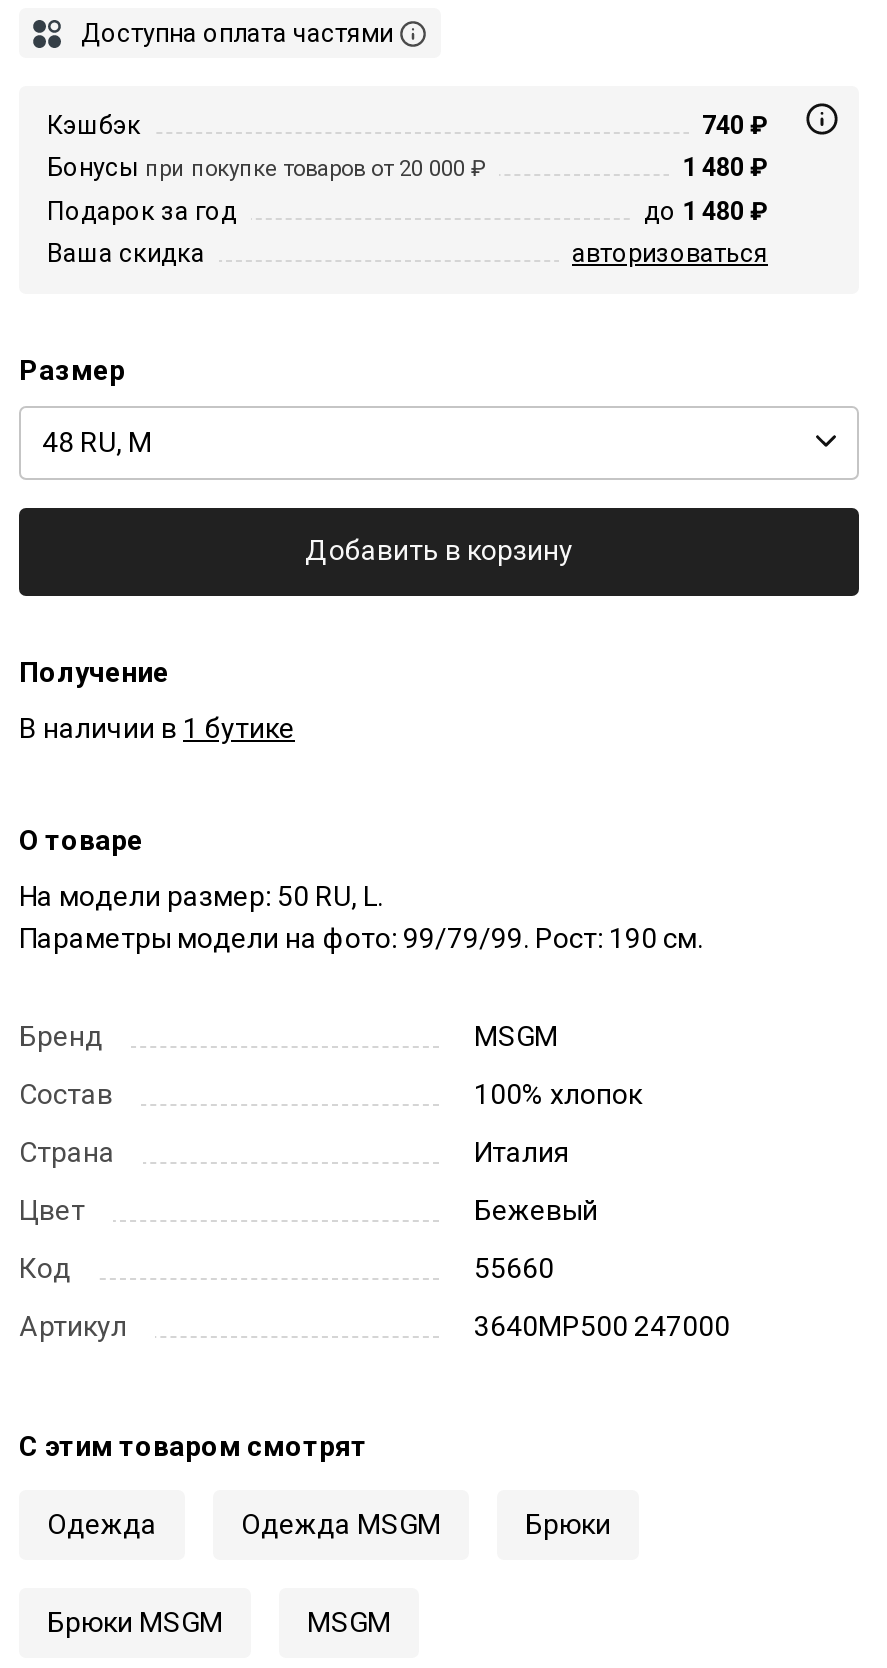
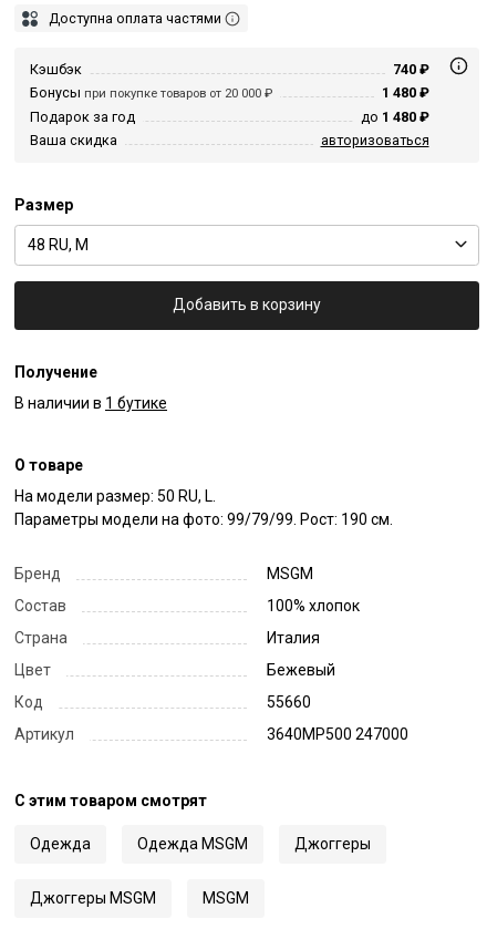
- Брюки
+ Джоггеры

- Брюки MSGM
+ Джоггеры MSGM
